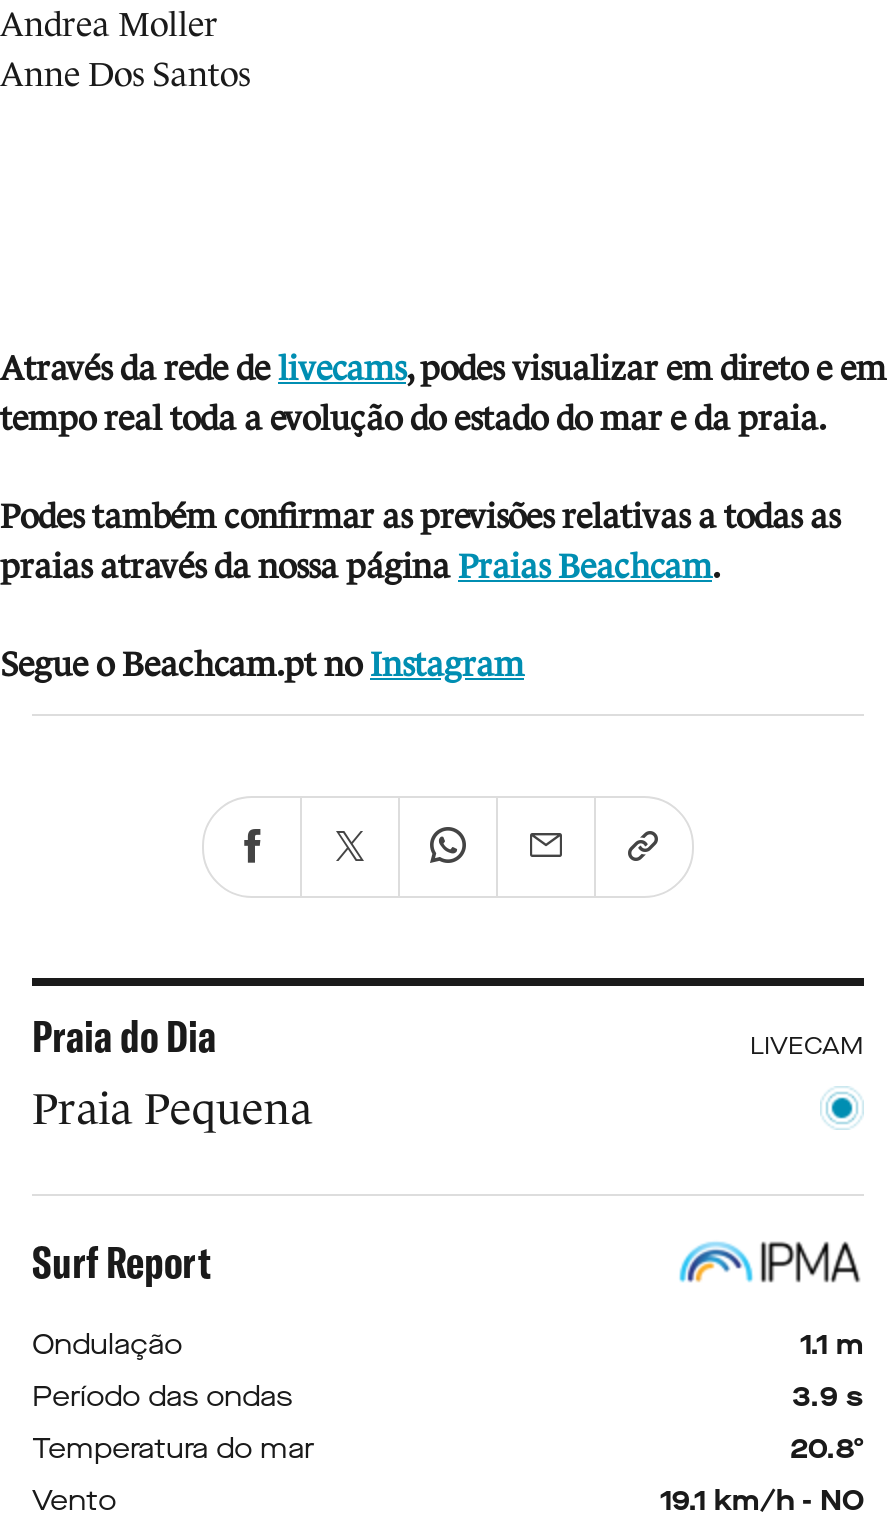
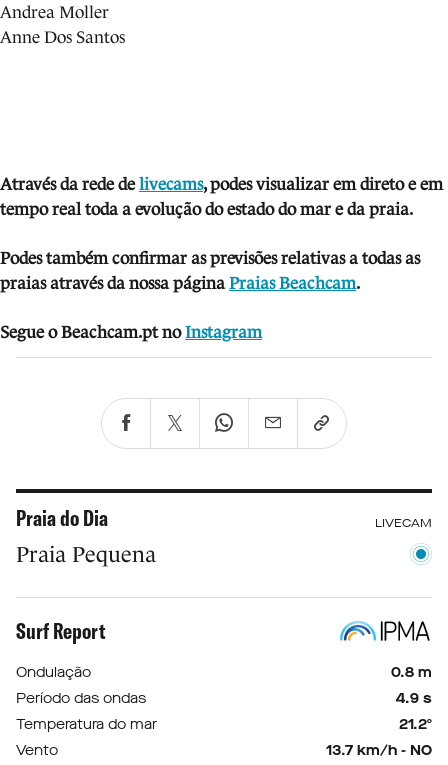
- 1.1 m
+ 0.8 m

- 3.9 s
+ 4.9 s

- 20.8º
+ 21.2º

- 19.1 km/h - NO
+ 13.7 km/h - NO
